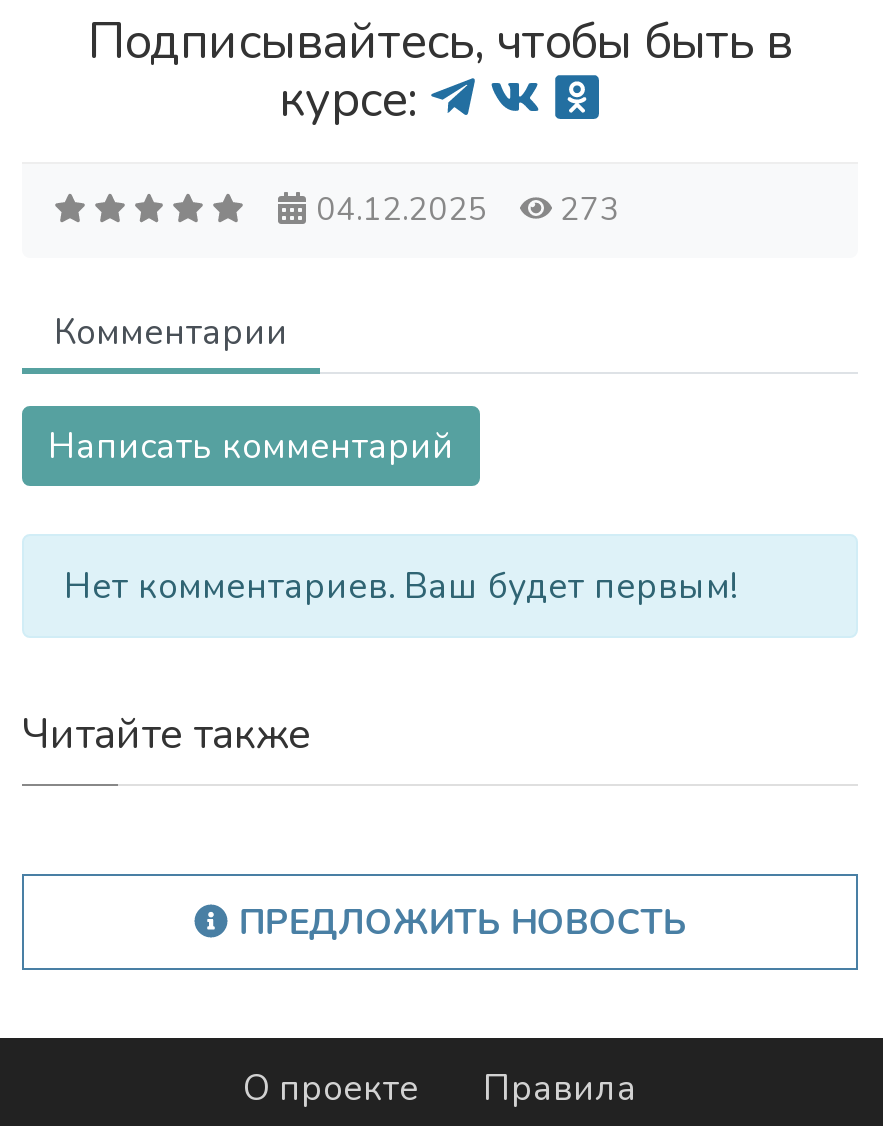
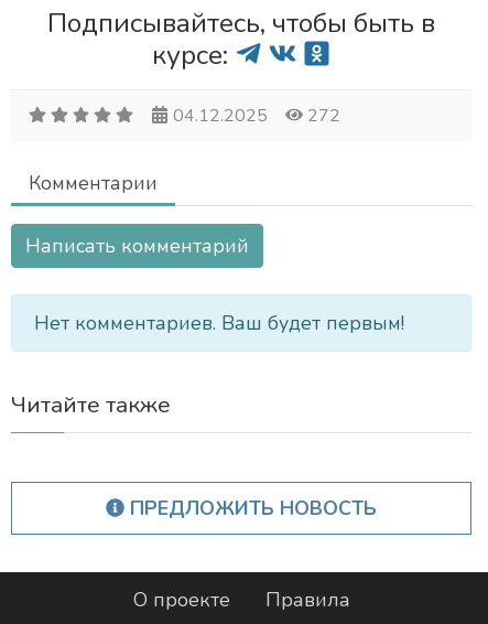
- 04.12.2025 273
+ 04.12.2025 272
